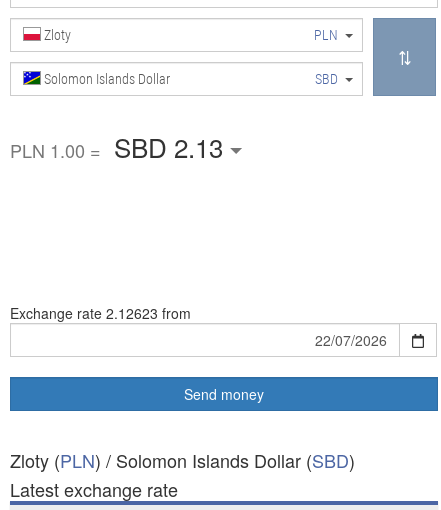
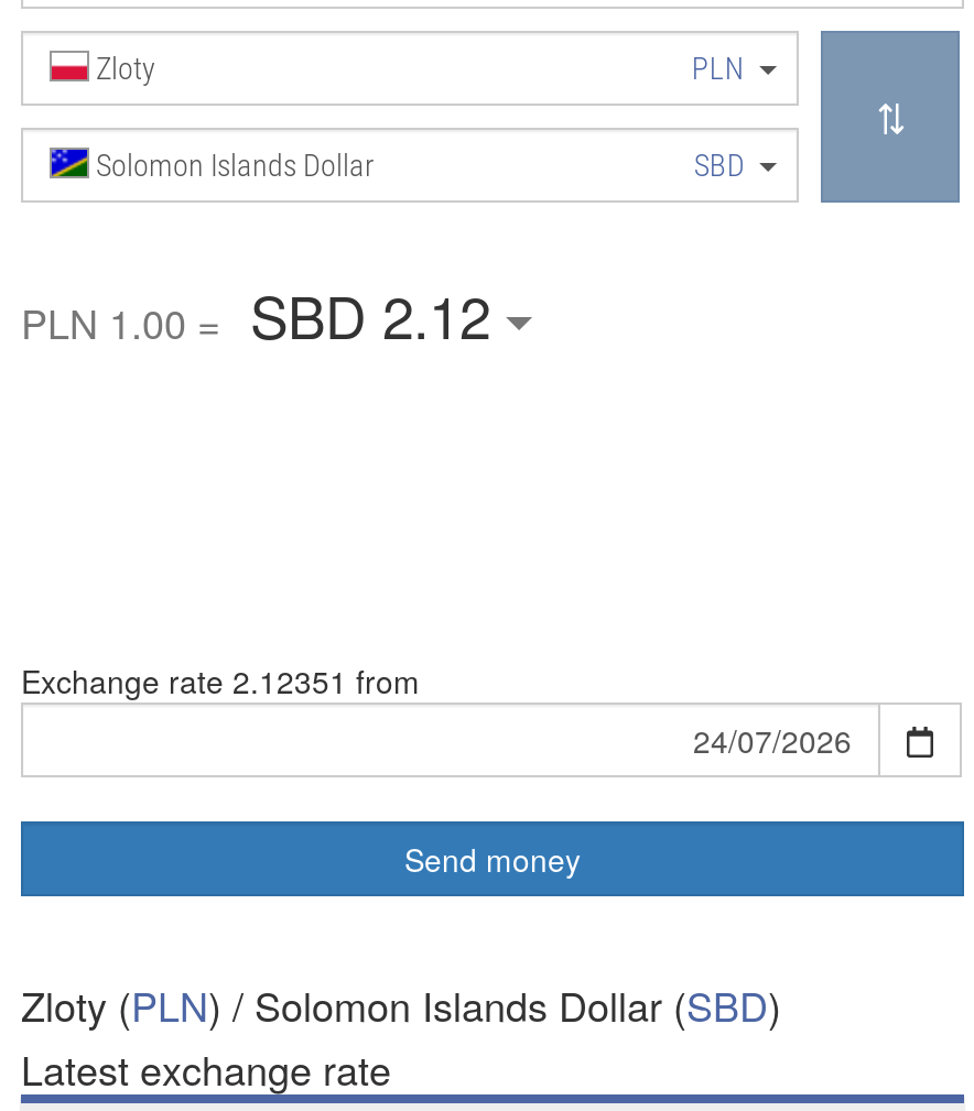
- PLN 1.00 = SBD 2.13
+ PLN 1.00 = SBD 2.12

- Exchange rate 2.12623 from
+ Exchange rate 2.12351 from
